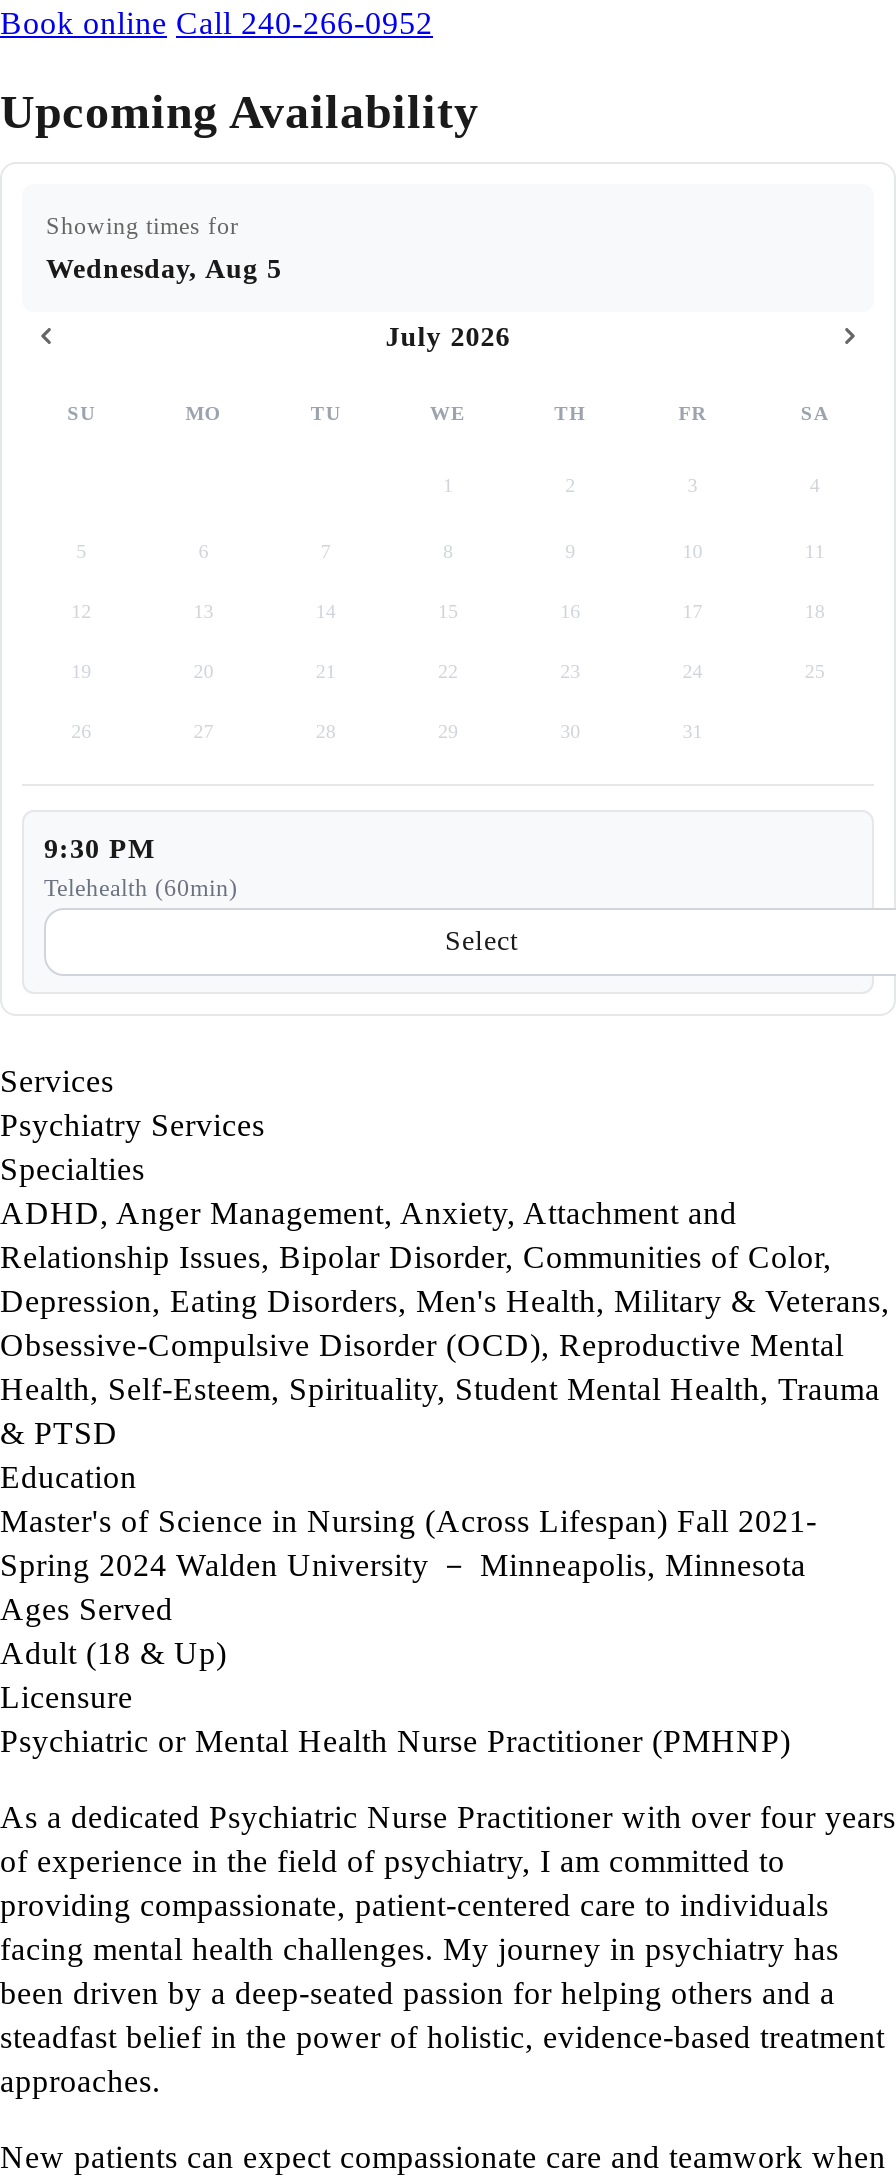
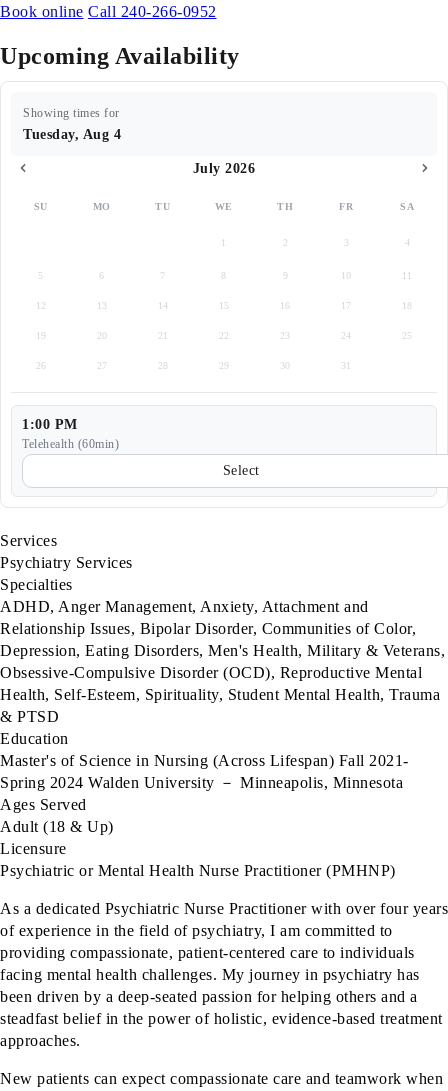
- Wednesday, Aug 5
+ Tuesday, Aug 4

- 9:30 PM
+ 1:00 PM
